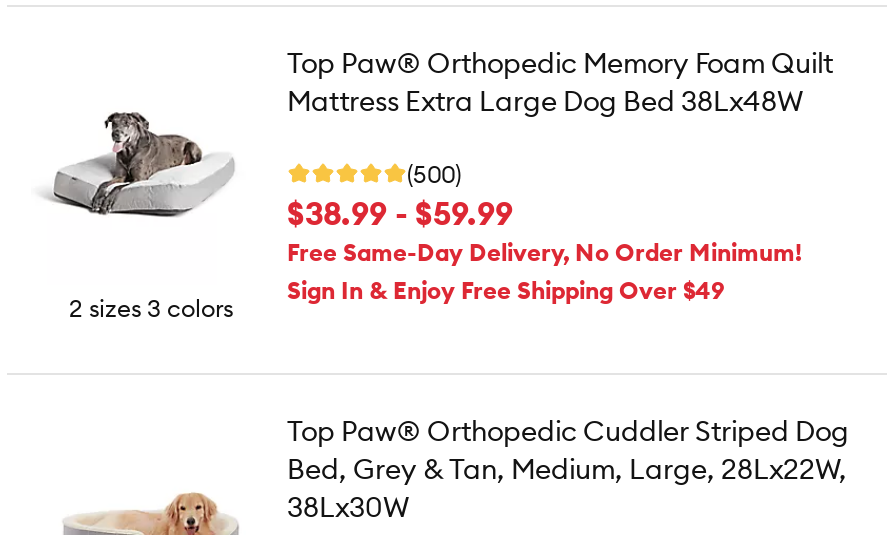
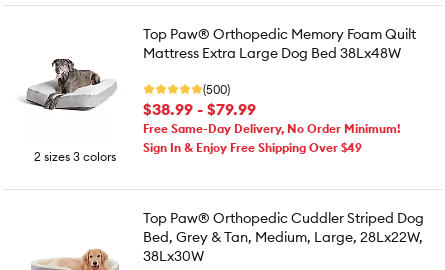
- $38.99 - $59.99
+ $38.99 - $79.99
